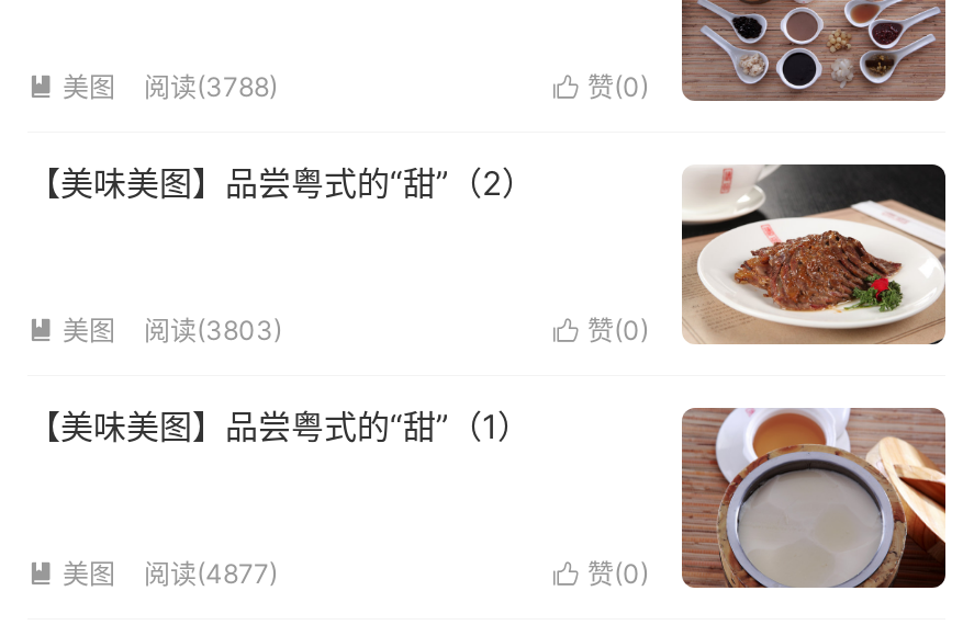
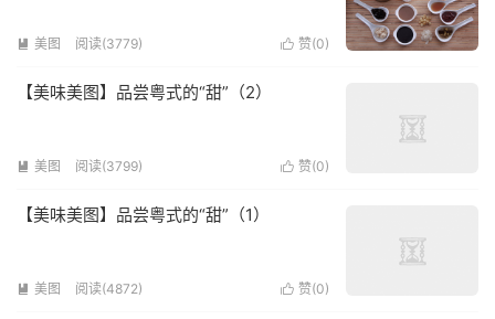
- 阅读(3788)
+ 阅读(3779)

- [image]

- 阅读(3803)
+ 阅读(3799)

- [image]

- 阅读(4877)
+ 阅读(4872)
